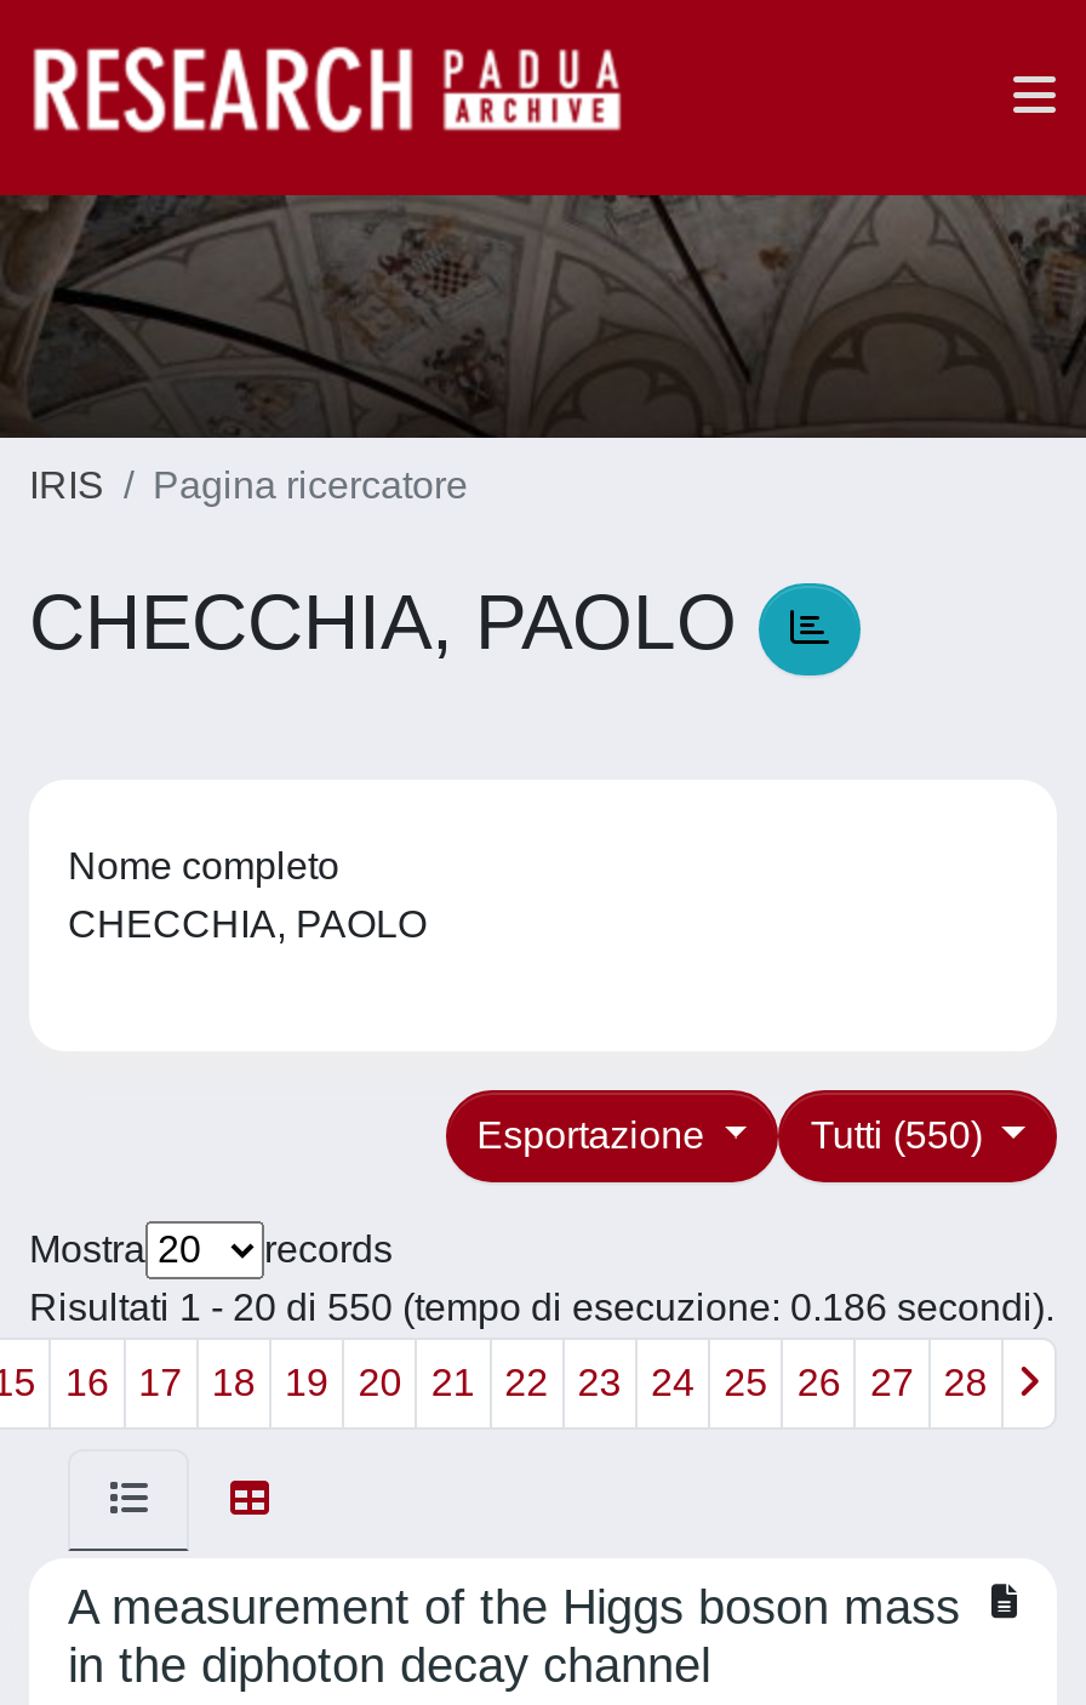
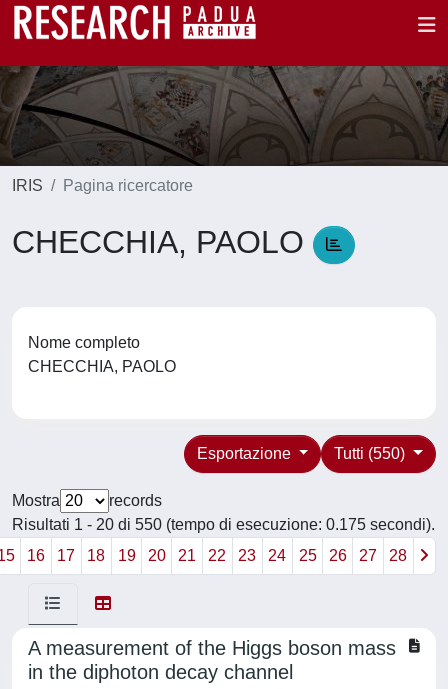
- Risultati 1 - 20 di 550 (tempo di esecuzione: 0.186 secondi).
+ Risultati 1 - 20 di 550 (tempo di esecuzione: 0.175 secondi).
